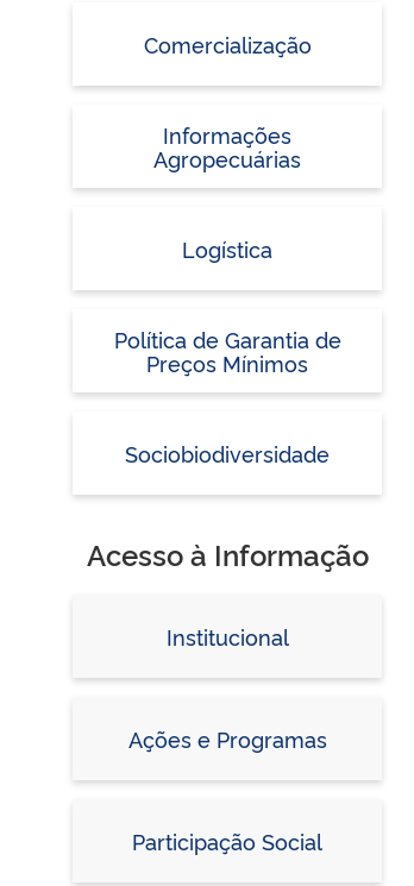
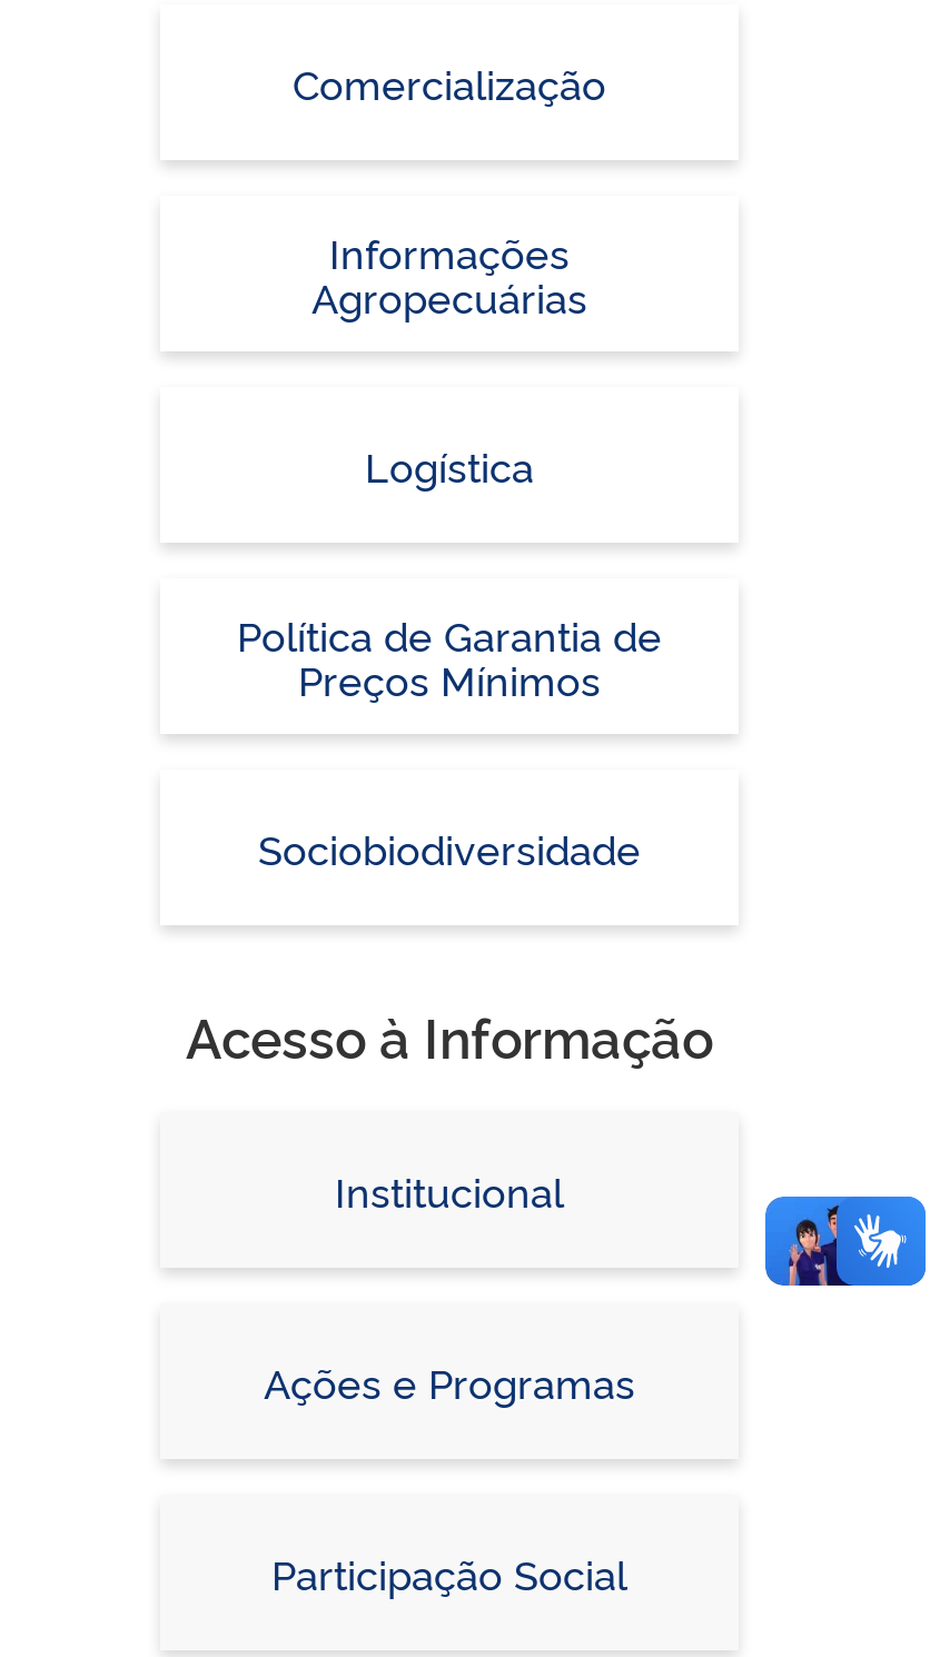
+ [image]
